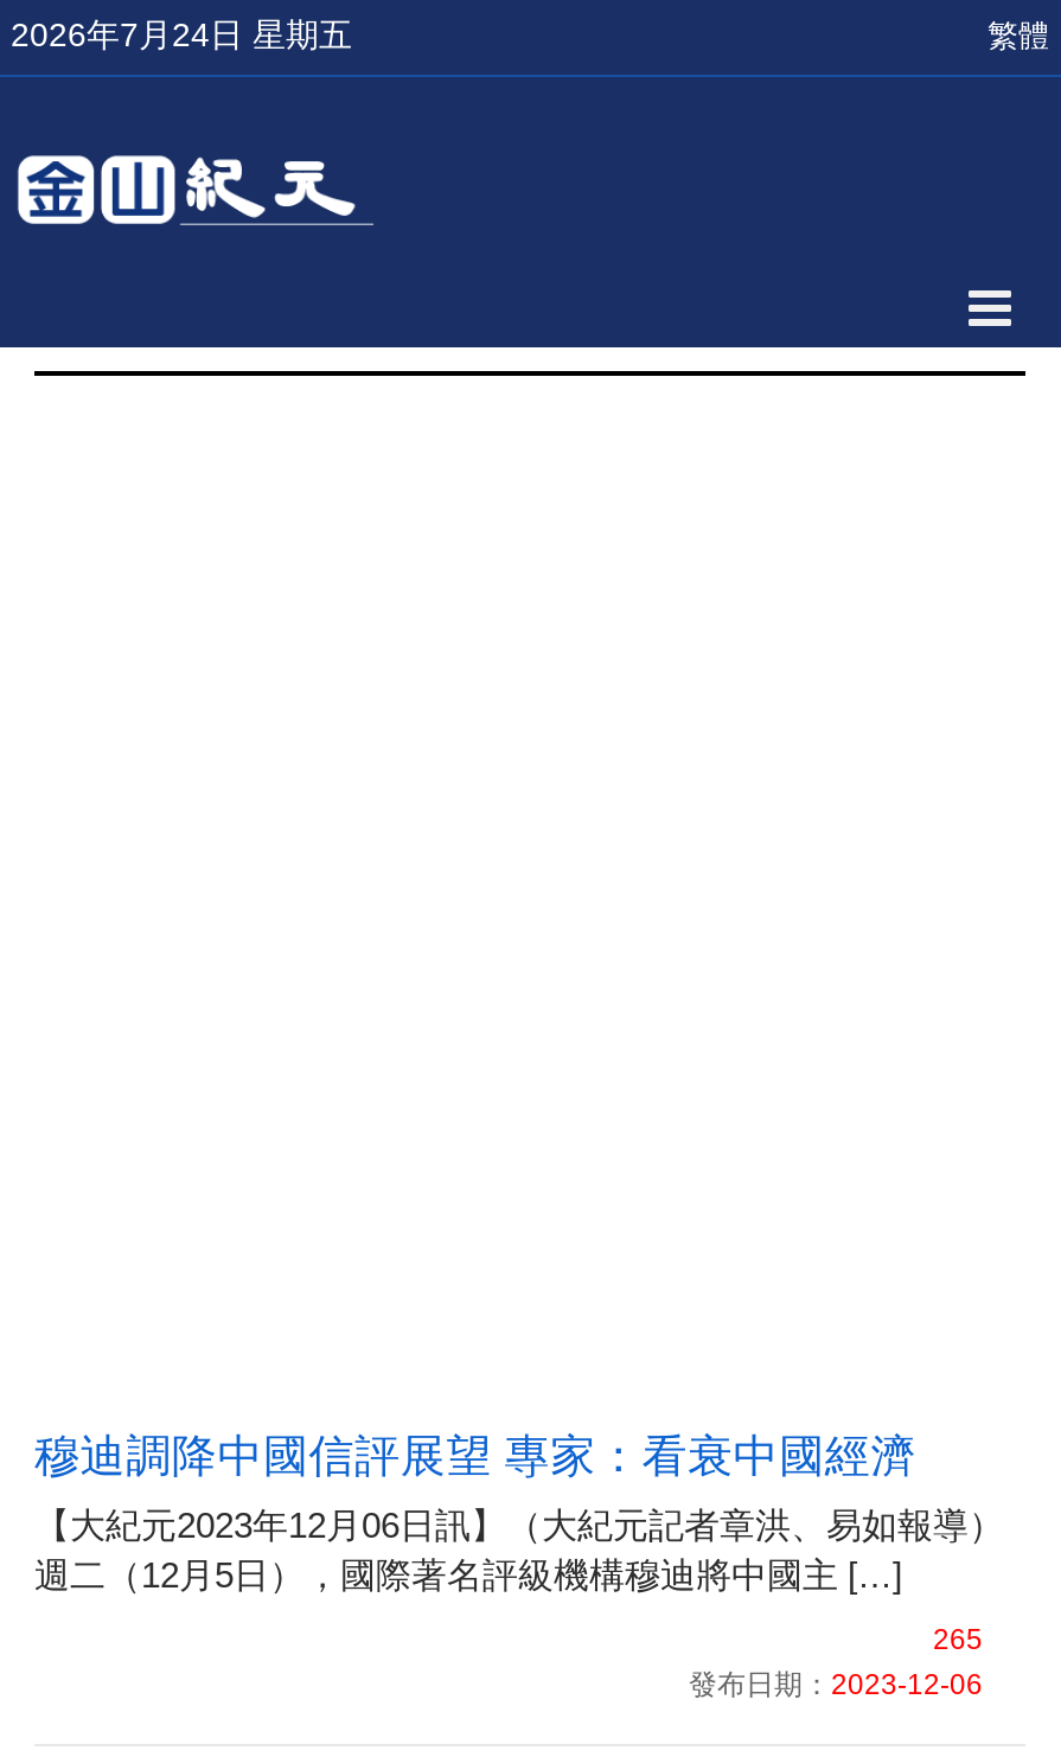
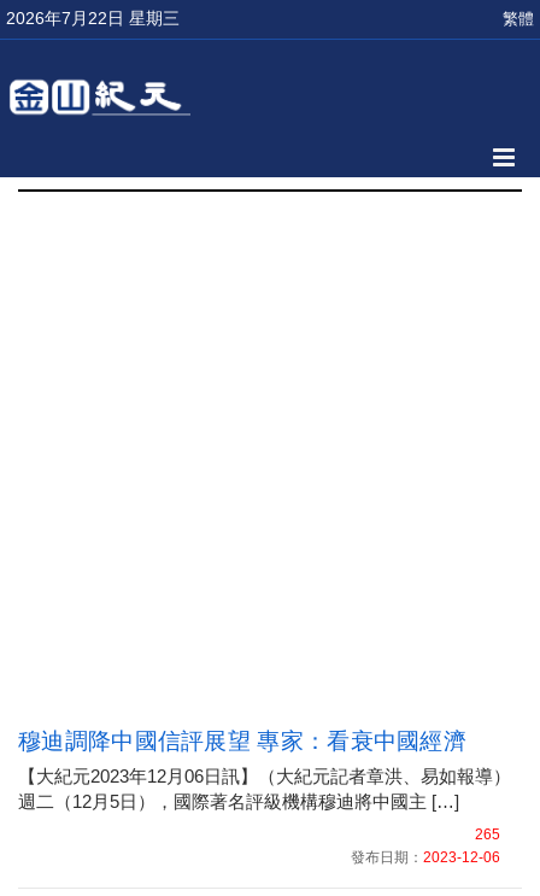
- 2026年7月24日 星期五
+ 2026年7月22日 星期三
